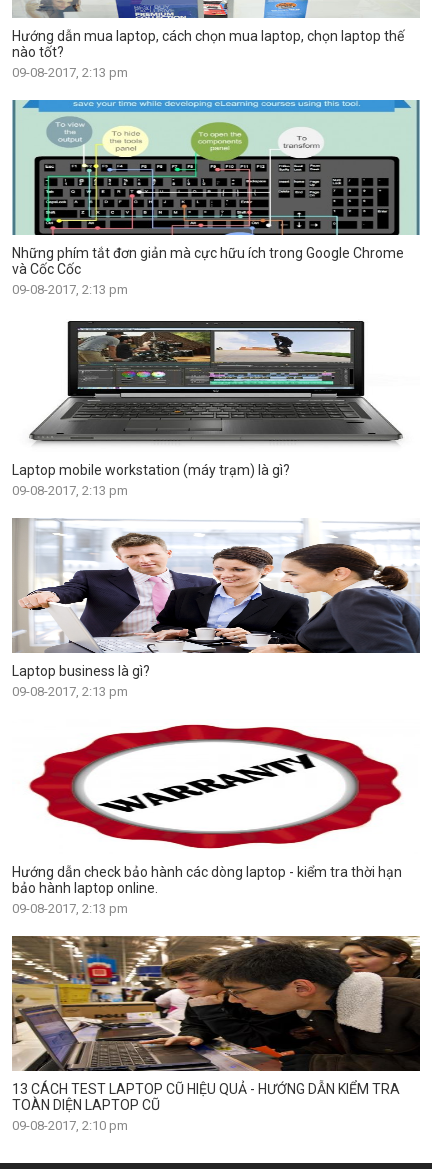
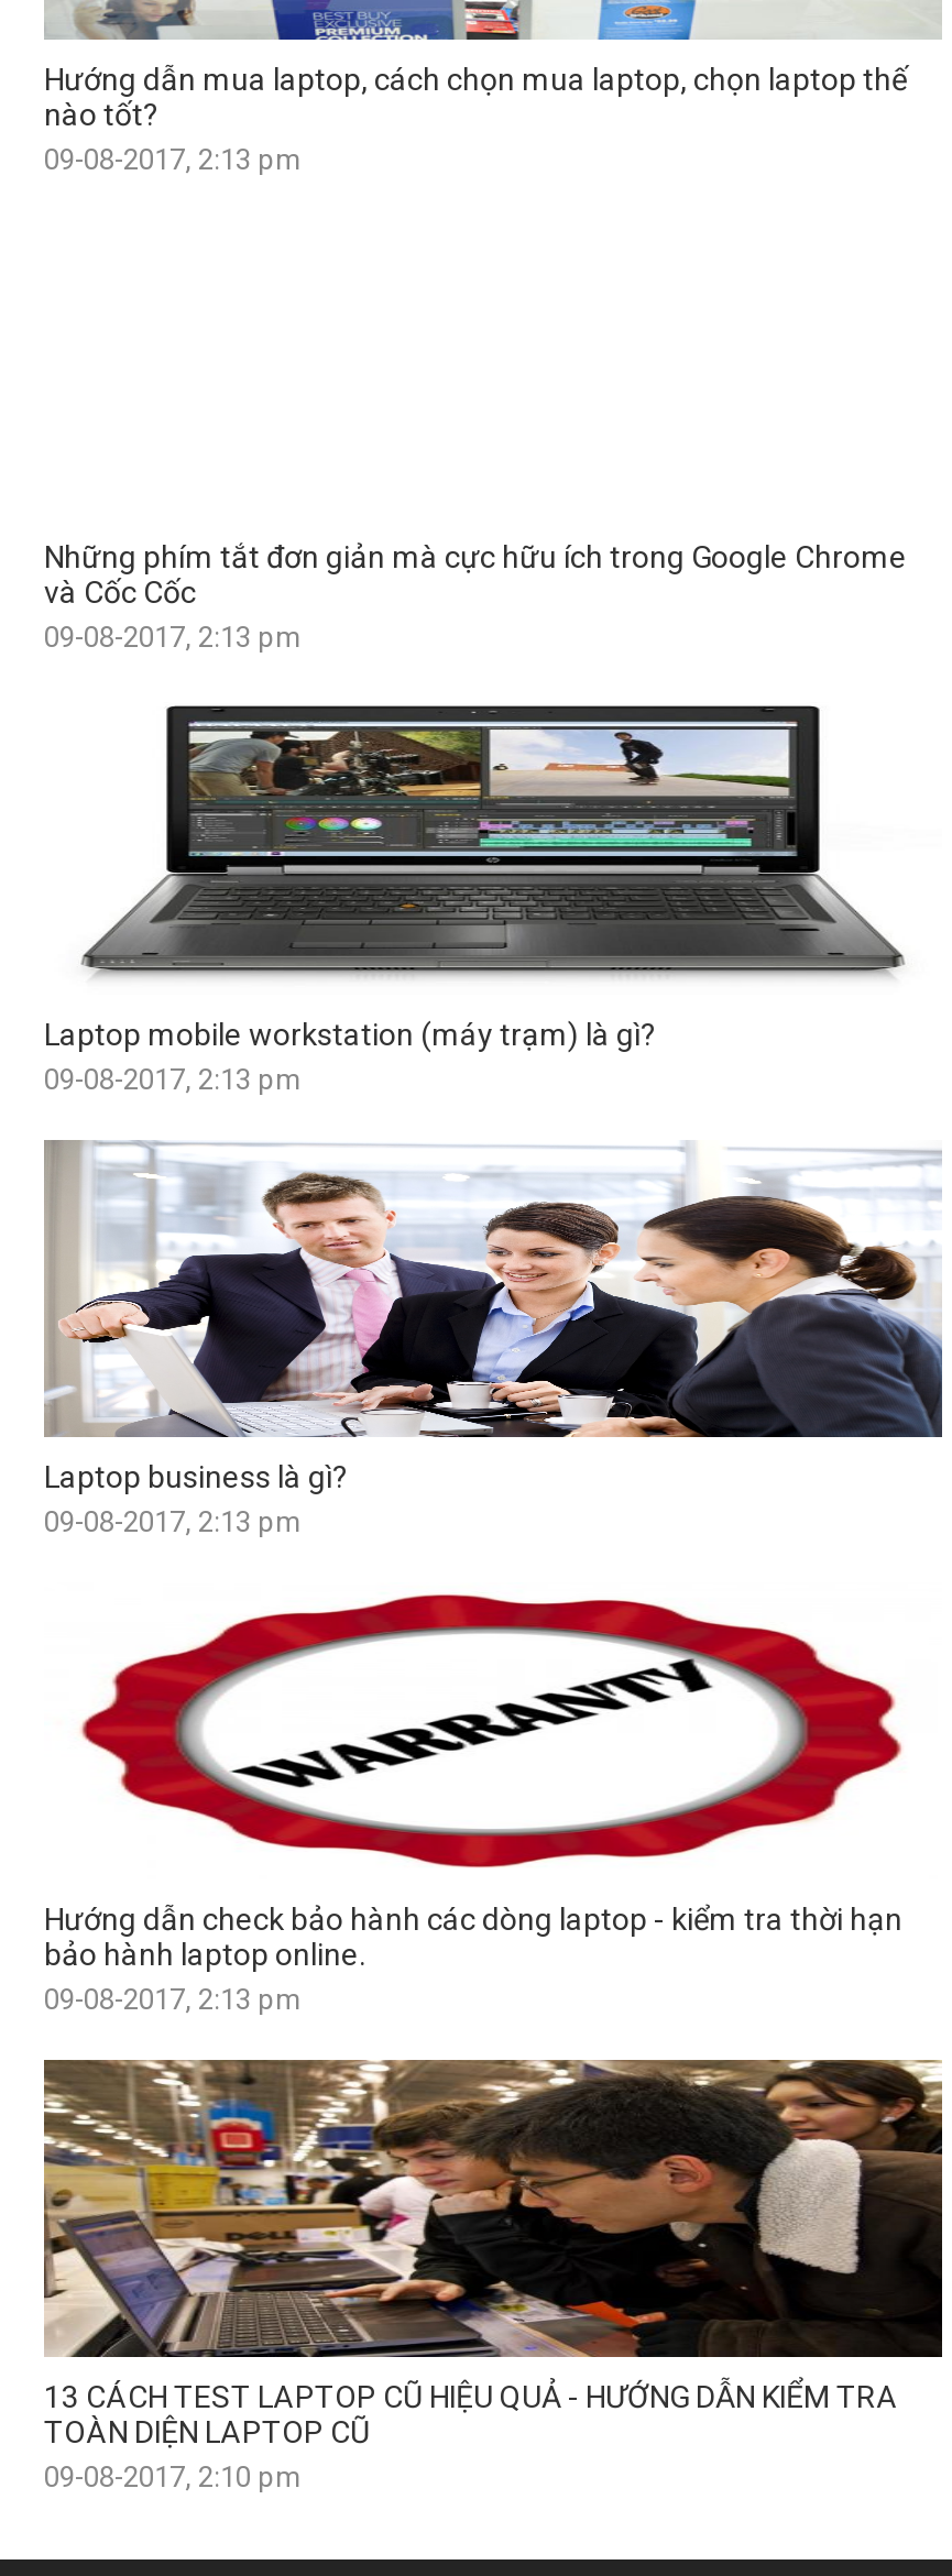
- [image]
